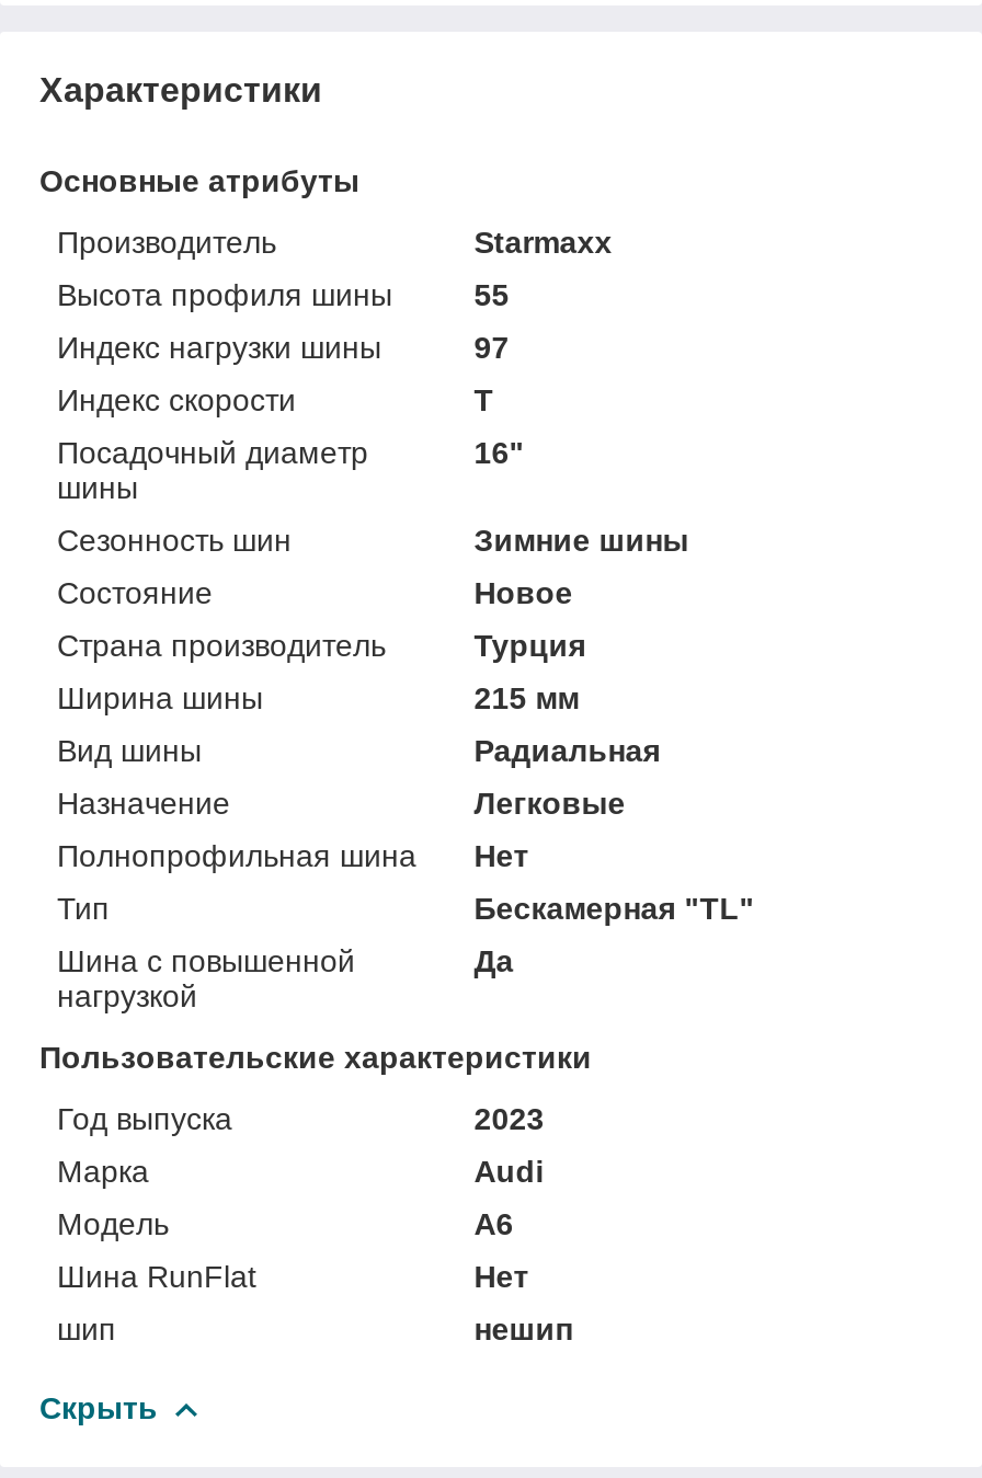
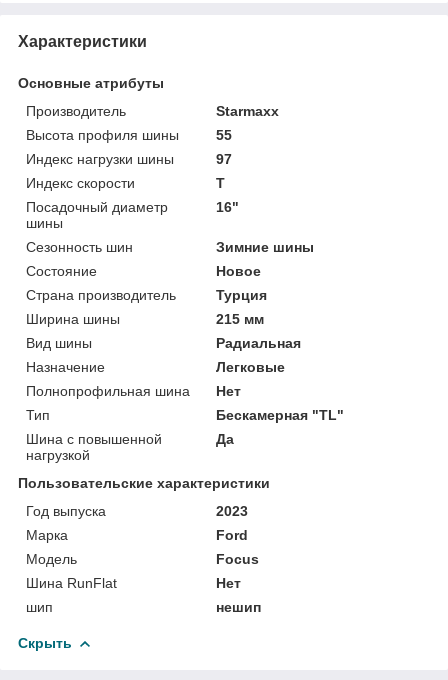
- Audi
+ Ford

- A6
+ Focus
